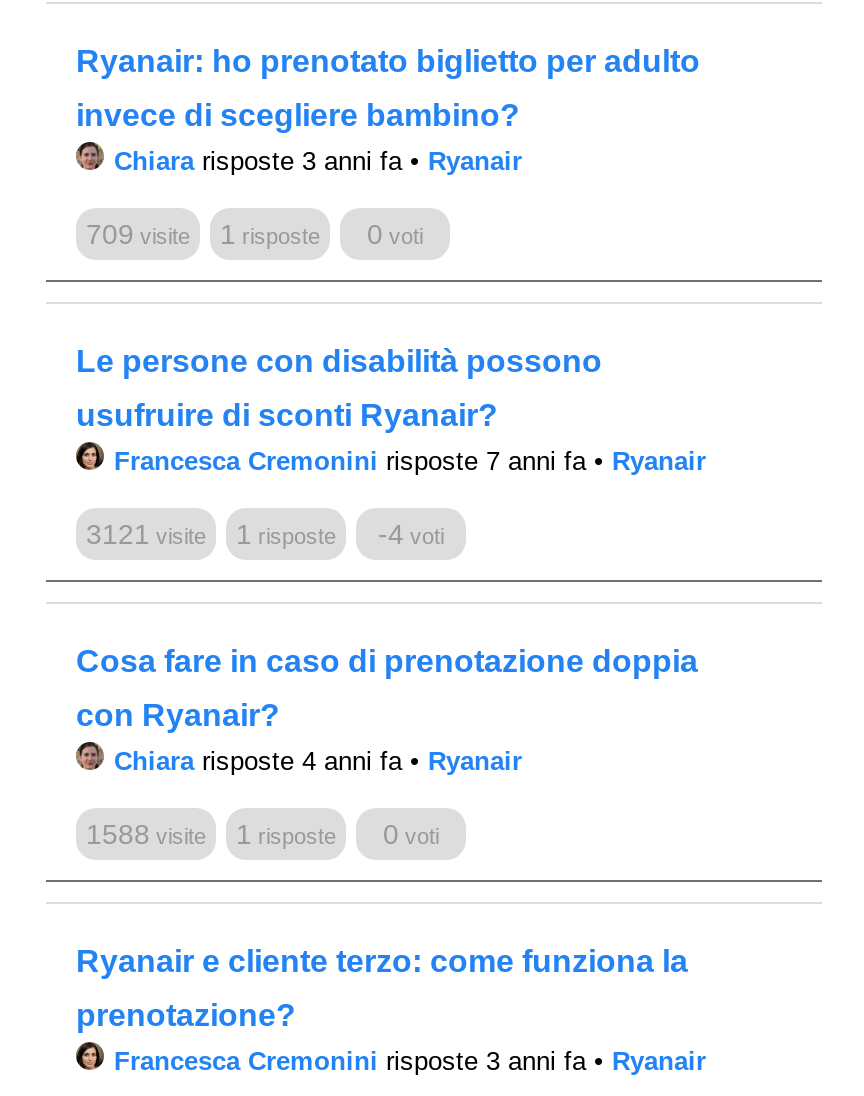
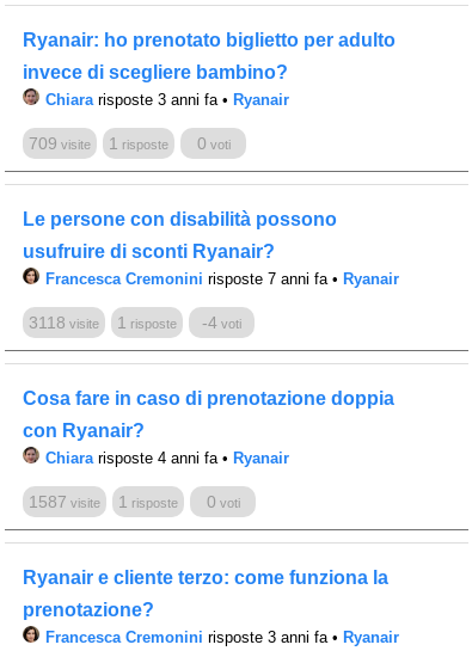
- 3121 visite 1 risposte -4 voti
+ 3118 visite 1 risposte -4 voti

- 1588 visite 1 risposte 0 voti
+ 1587 visite 1 risposte 0 voti
